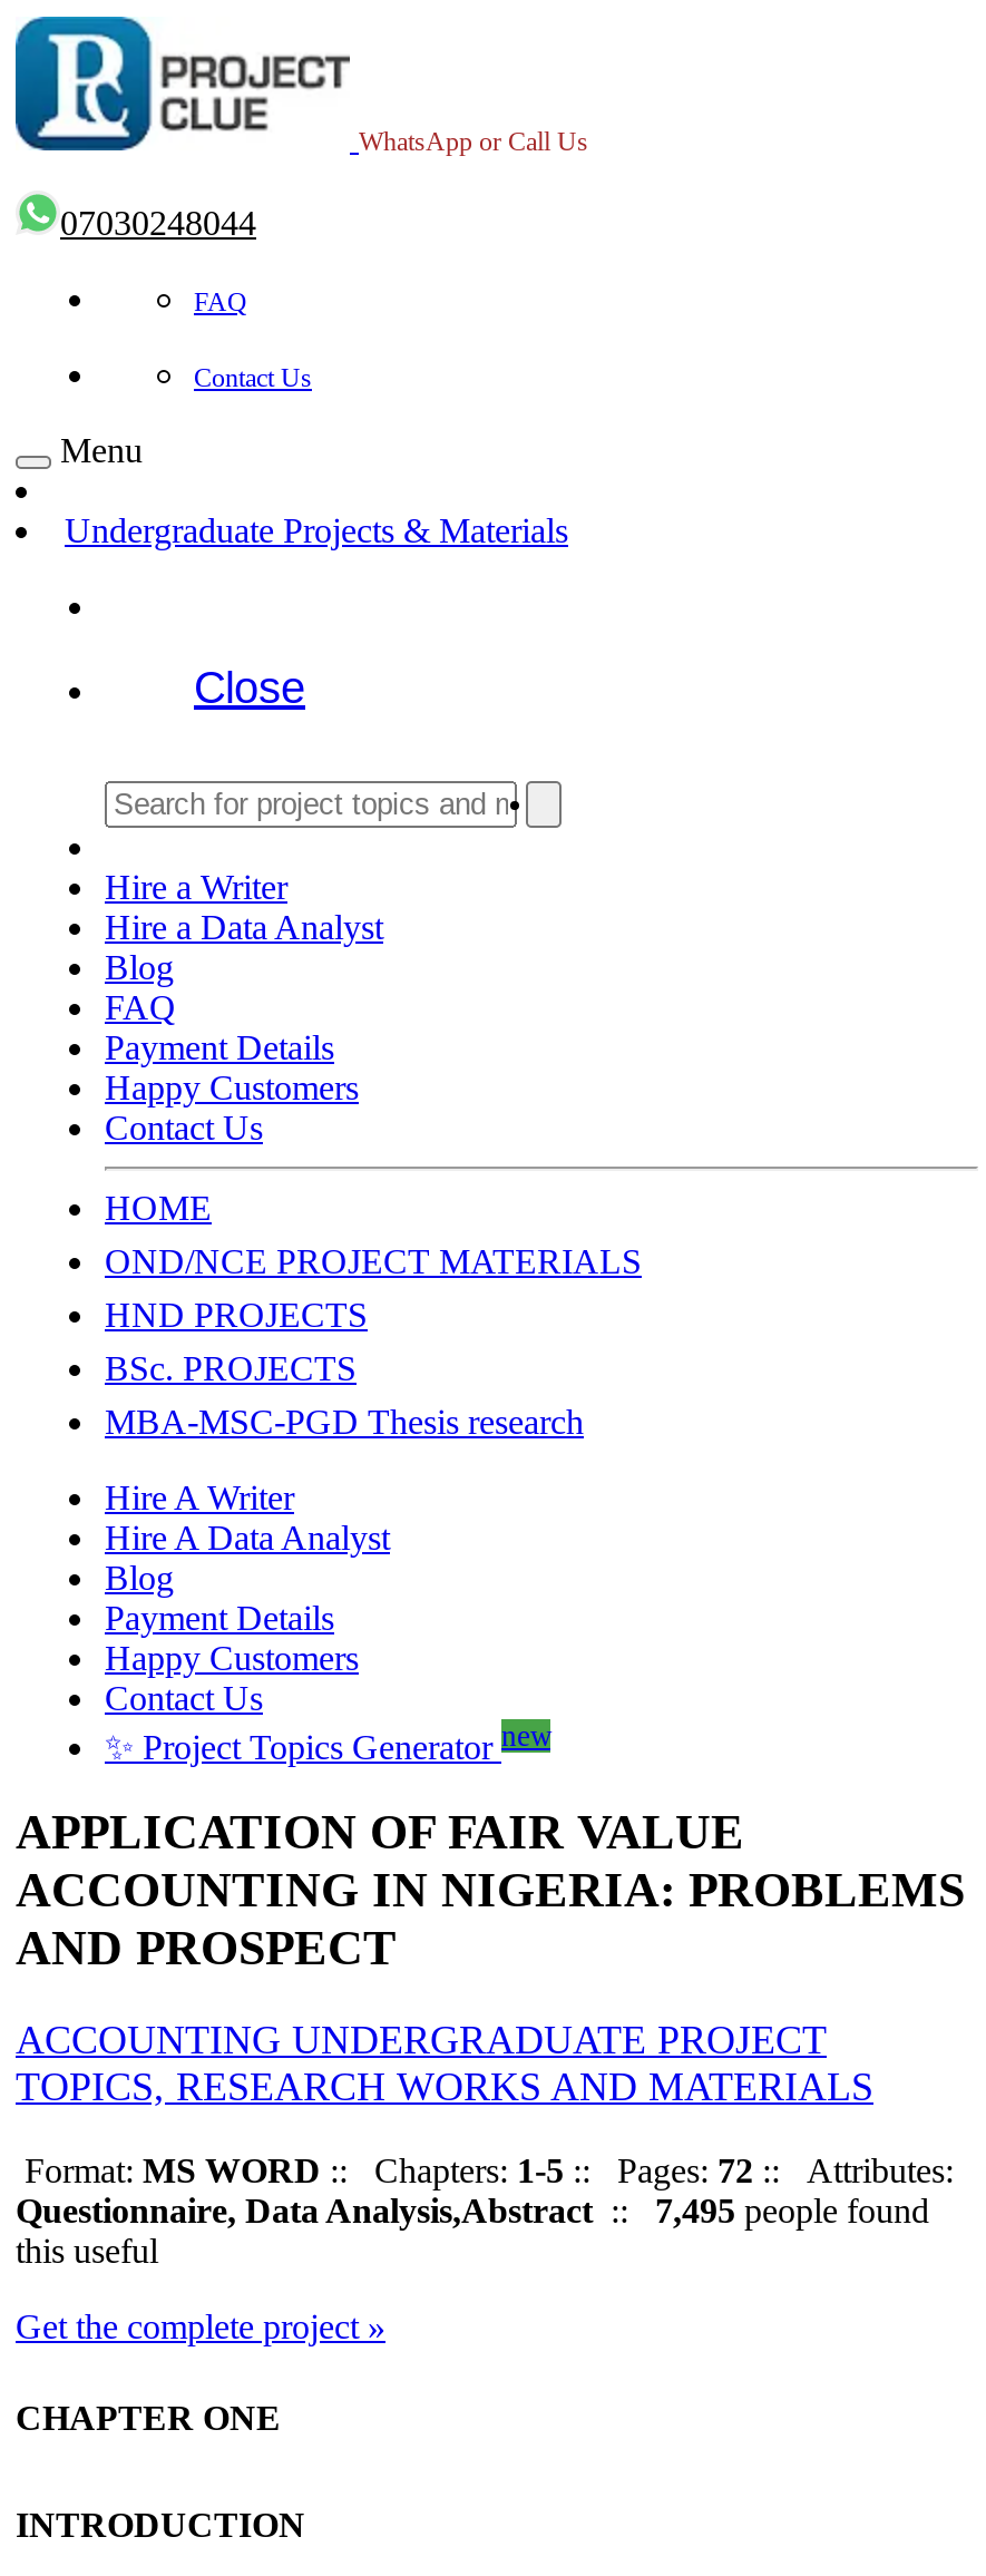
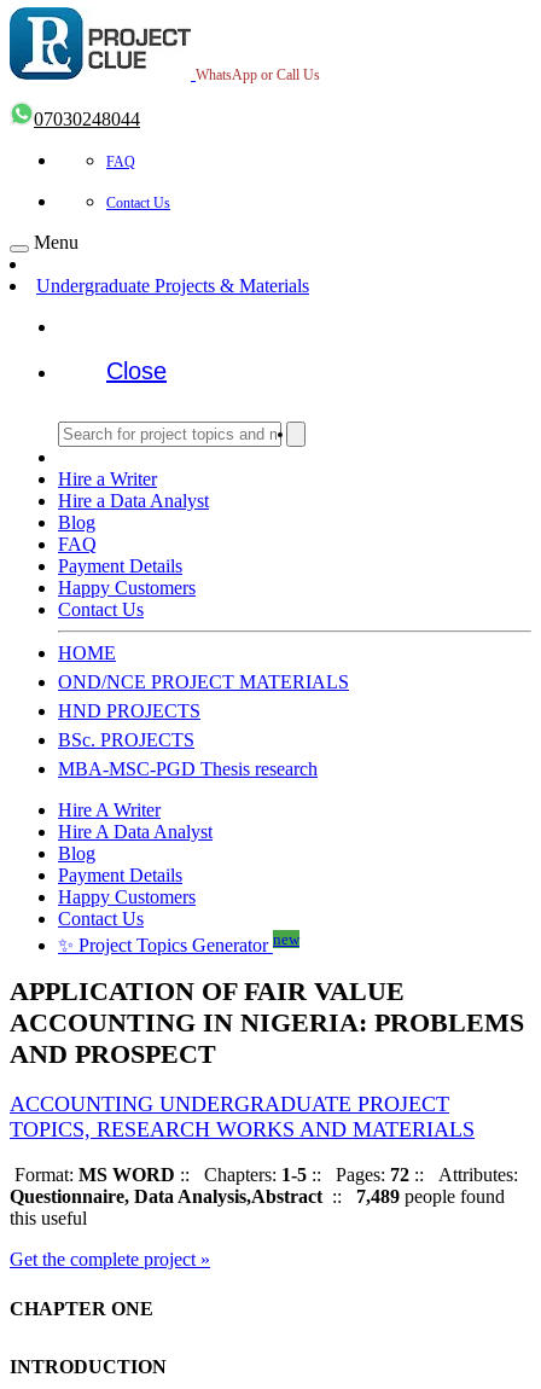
- Questionnaire, Data Analysis,Abstract:: 7,495 people found
+ Questionnaire, Data Analysis,Abstract:: 7,489 people found
